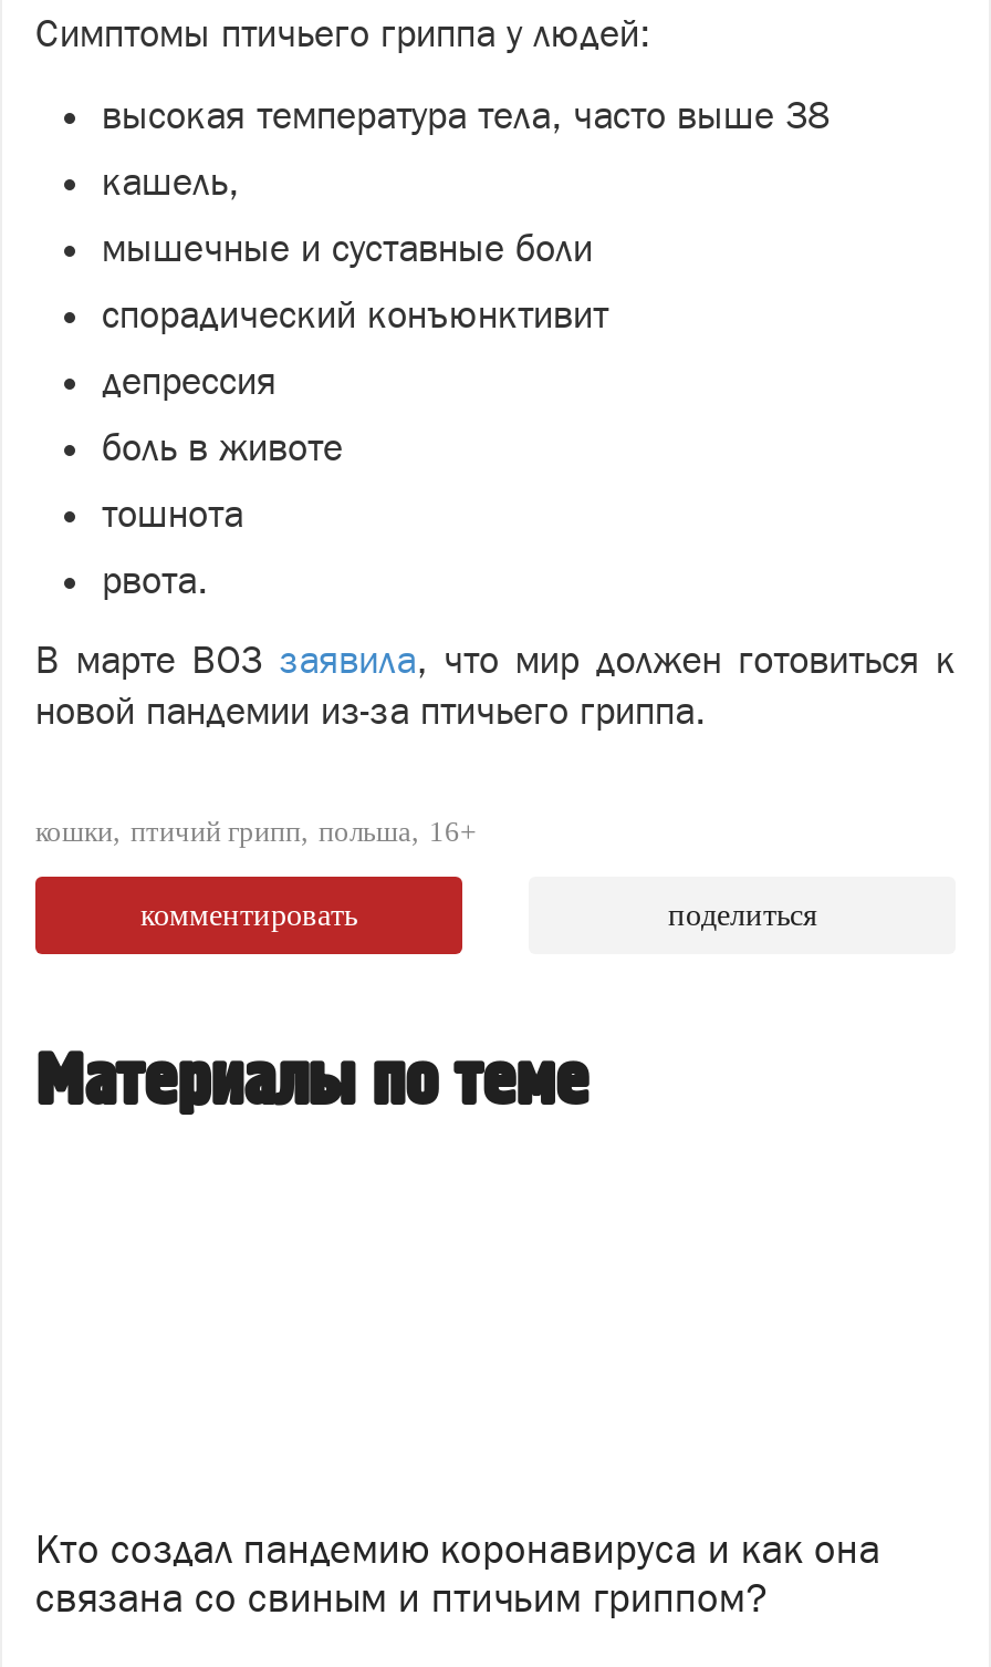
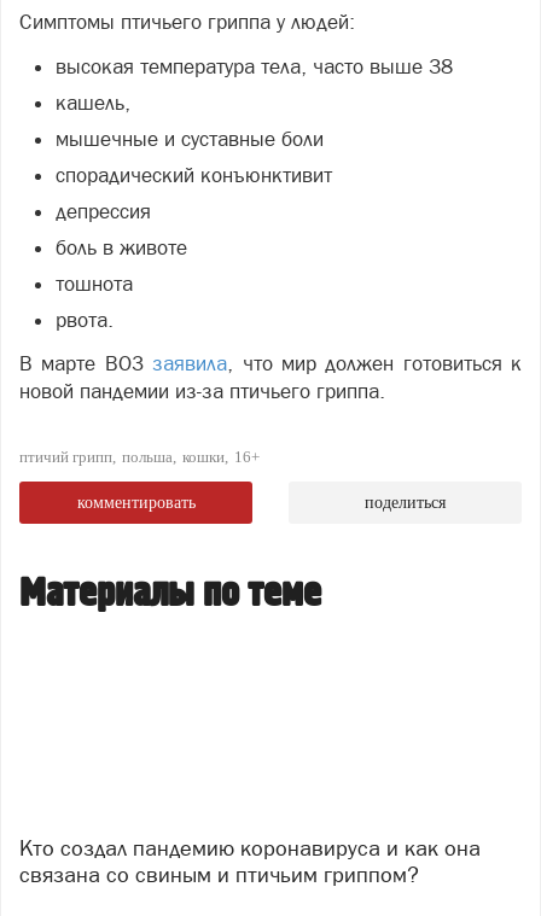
- кошки птичий грипп польша 16+
+ птичий грипп польша кошки 16+
